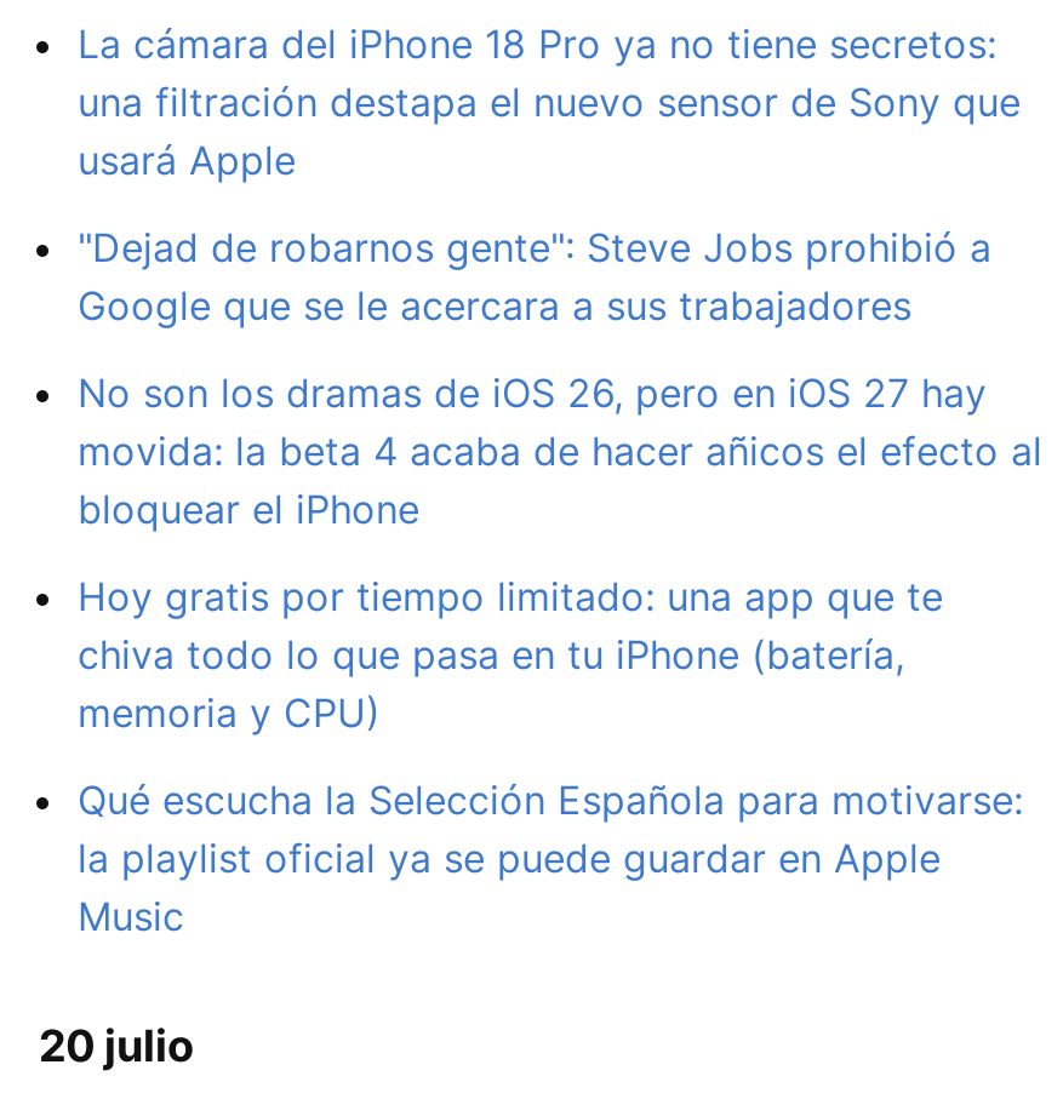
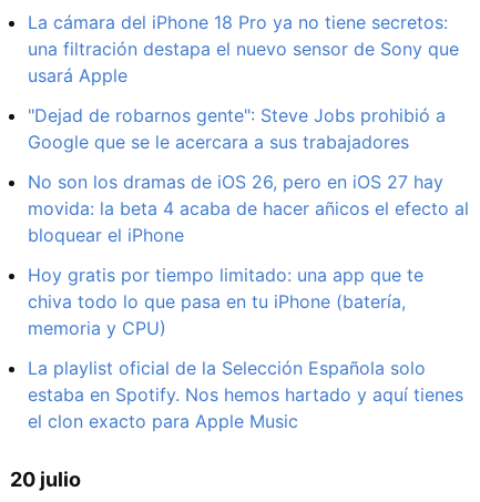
- Qué escucha la Selección Española para motivarse:
- la playlist oficial ya se puede guardar en Apple
- Music
+ La playlist oficial de la Selección Española solo
+ estaba en Spotify. Nos hemos hartado y aquí tienes
+ el clon exacto para Apple Music
